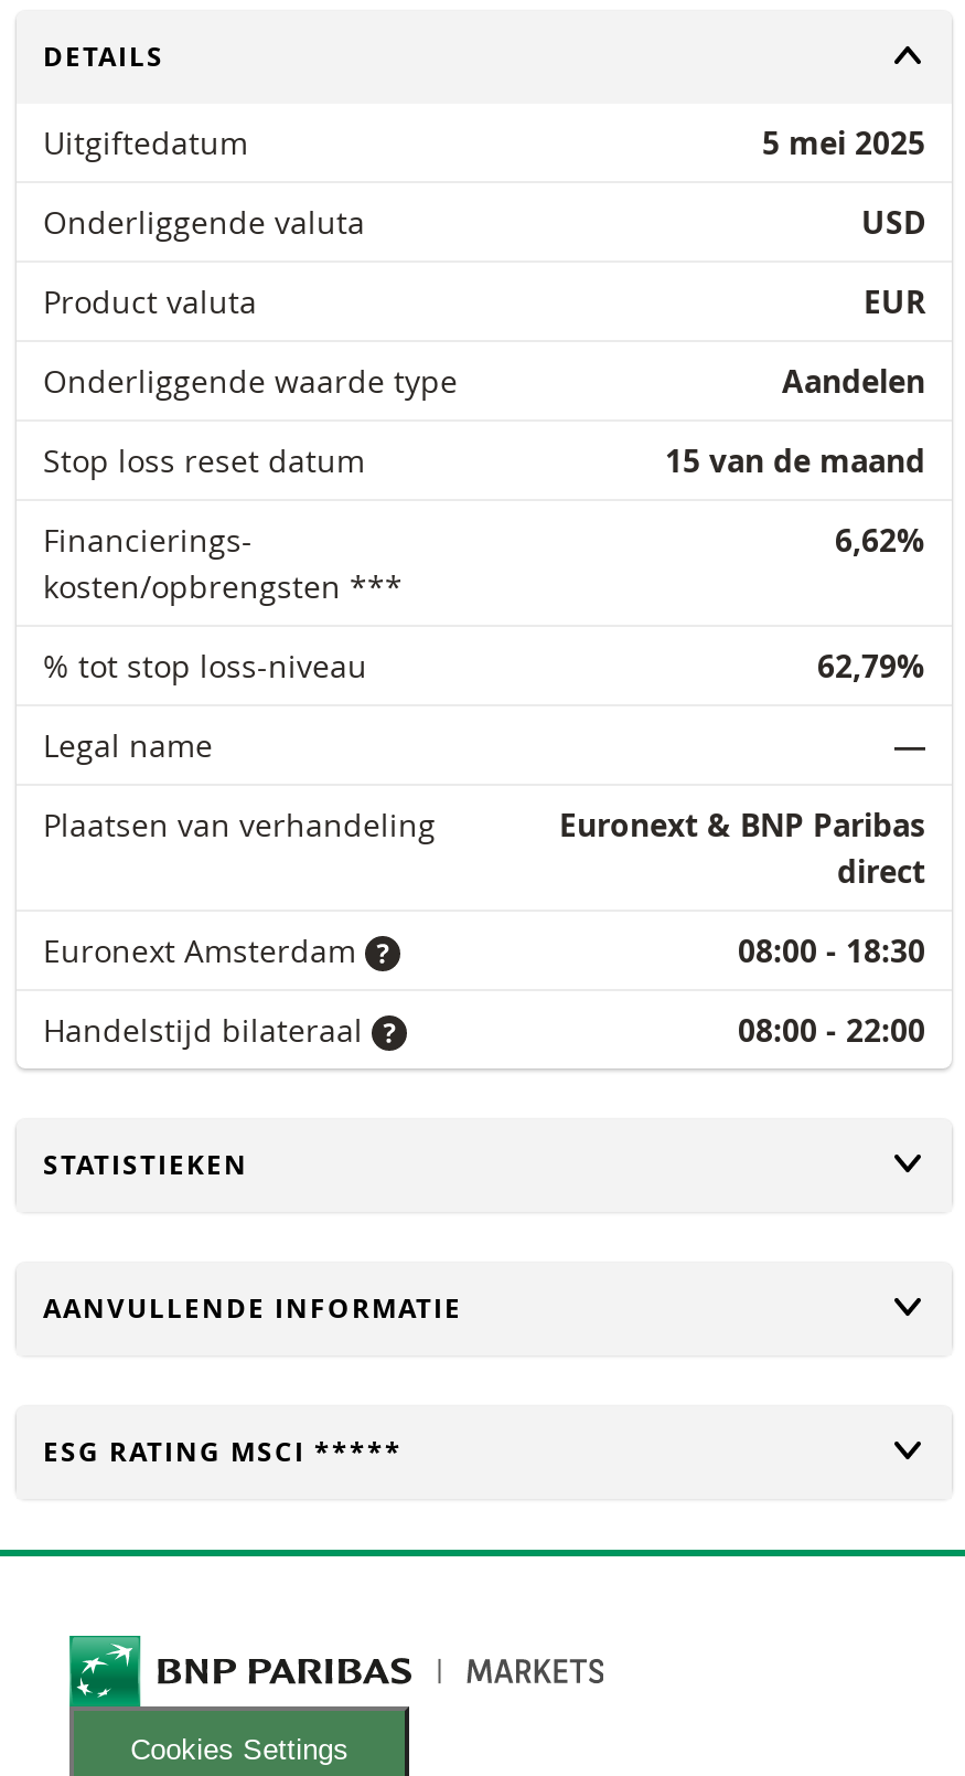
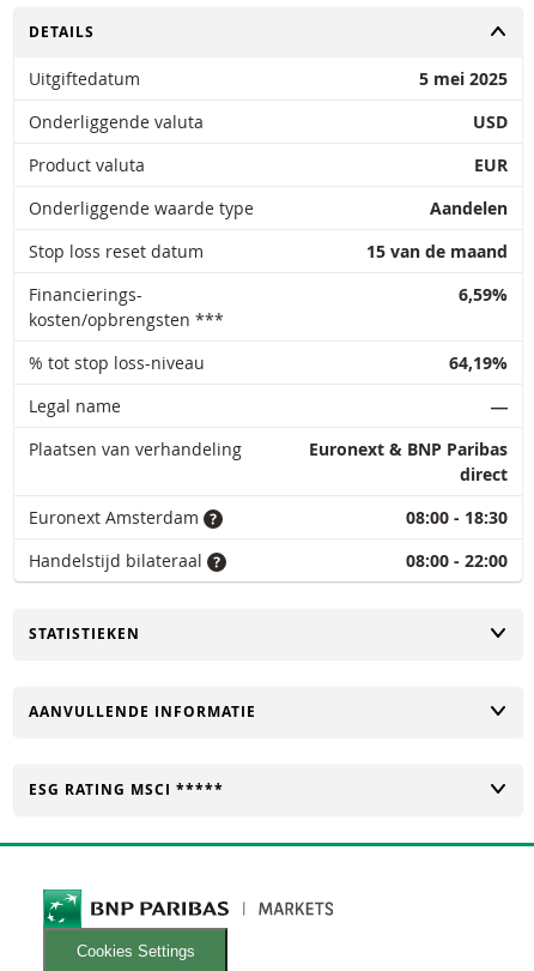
- 6,62%
+ 6,59%

- 62,79%
+ 64,19%
